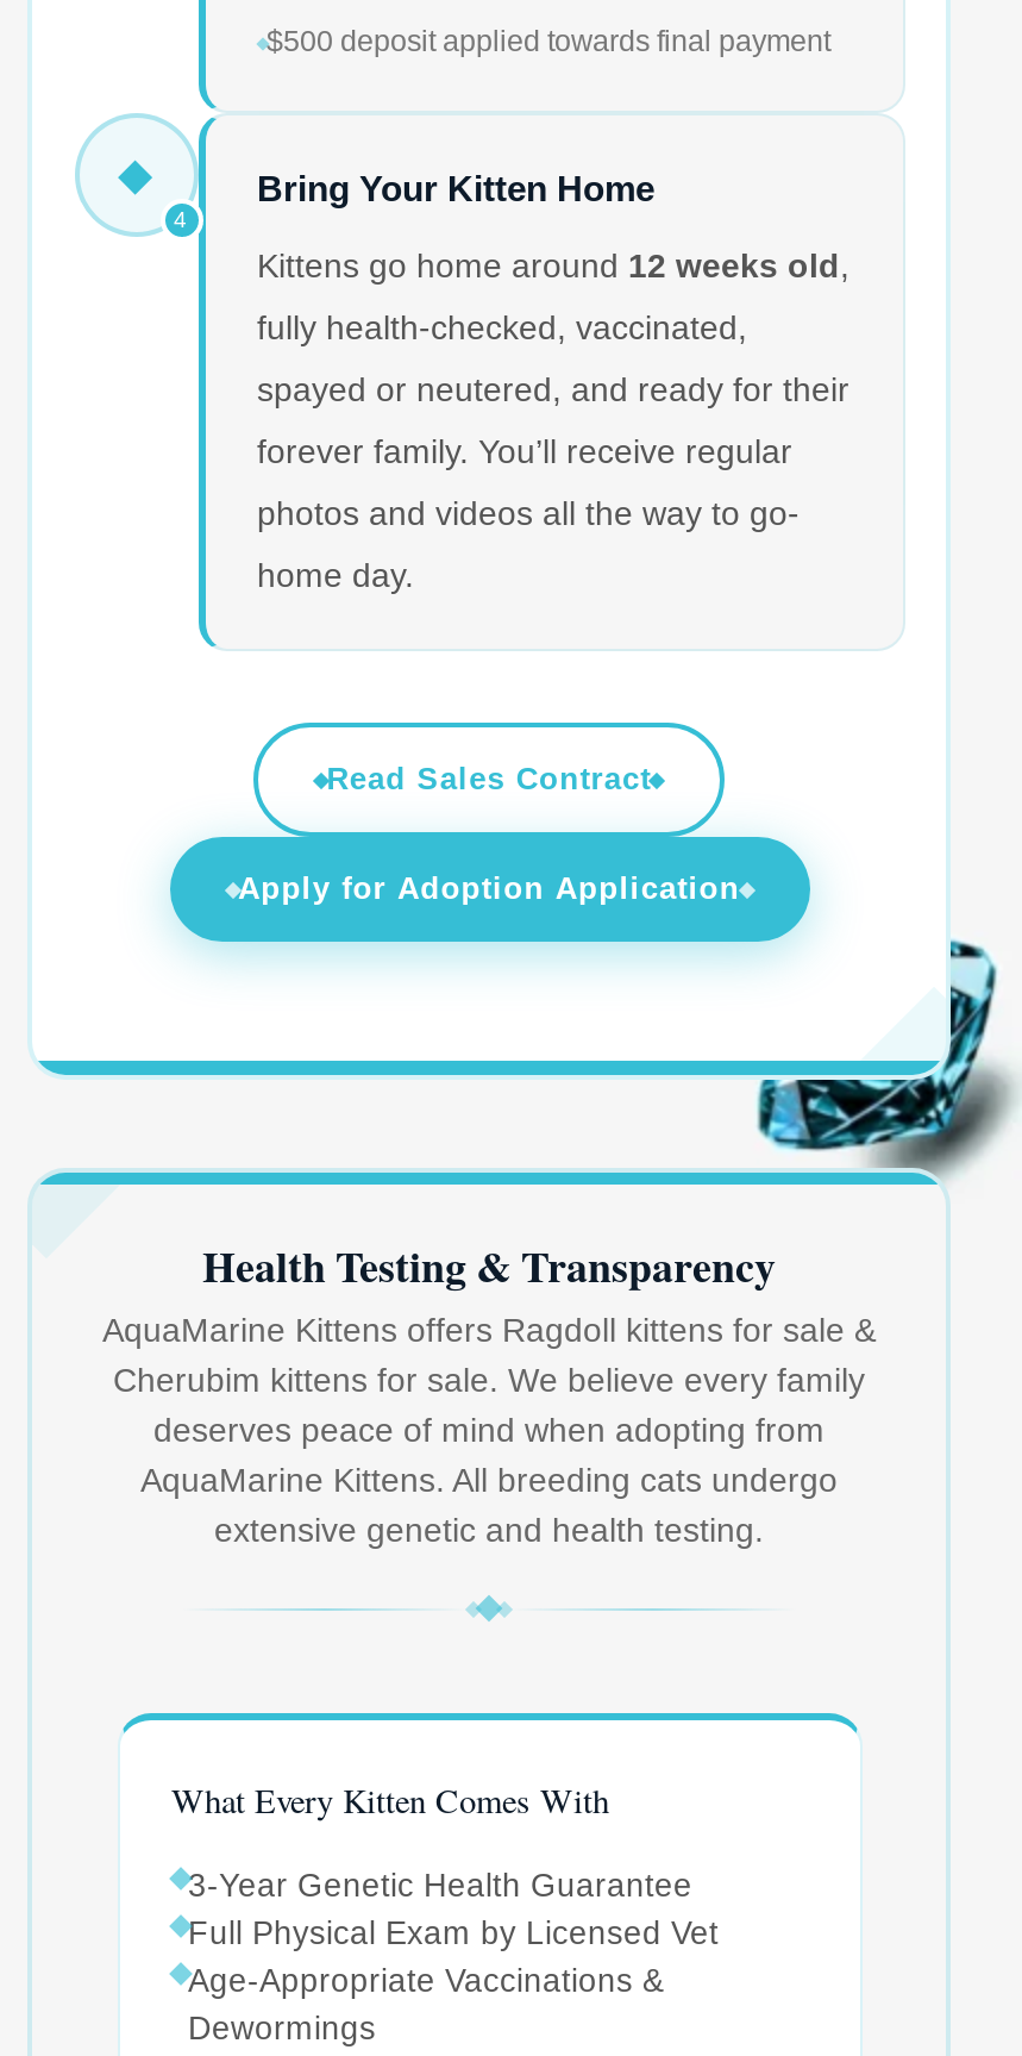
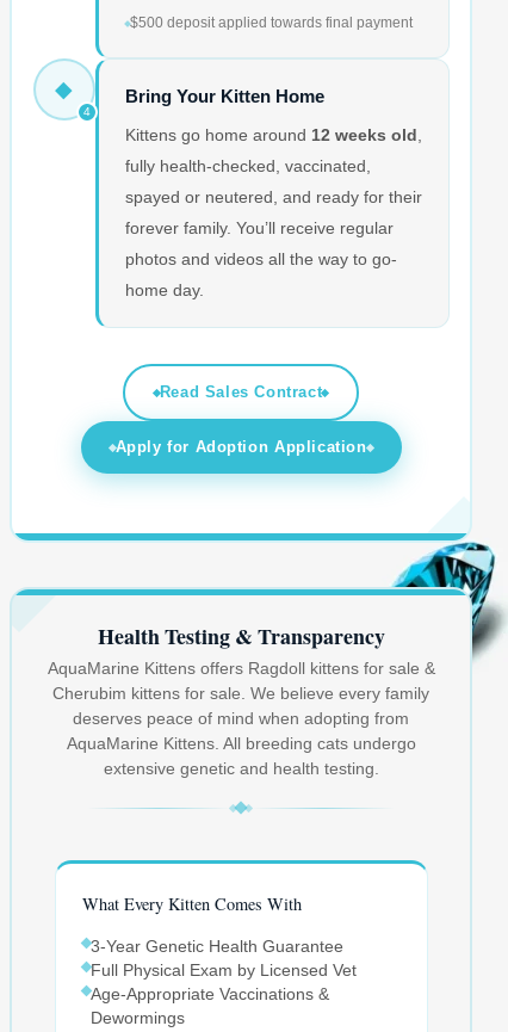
- [image]
+ [image]
